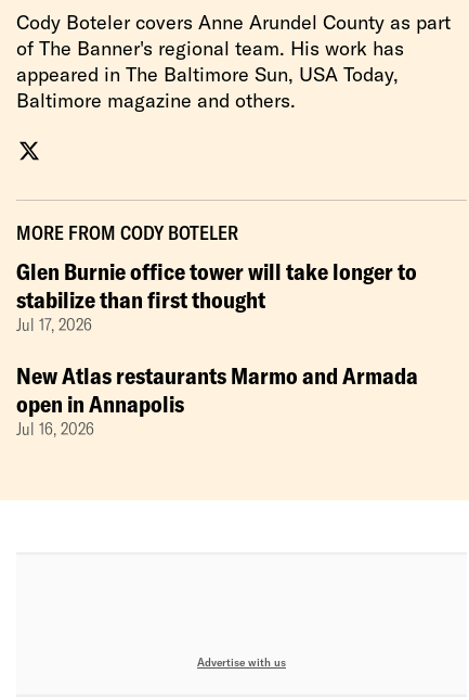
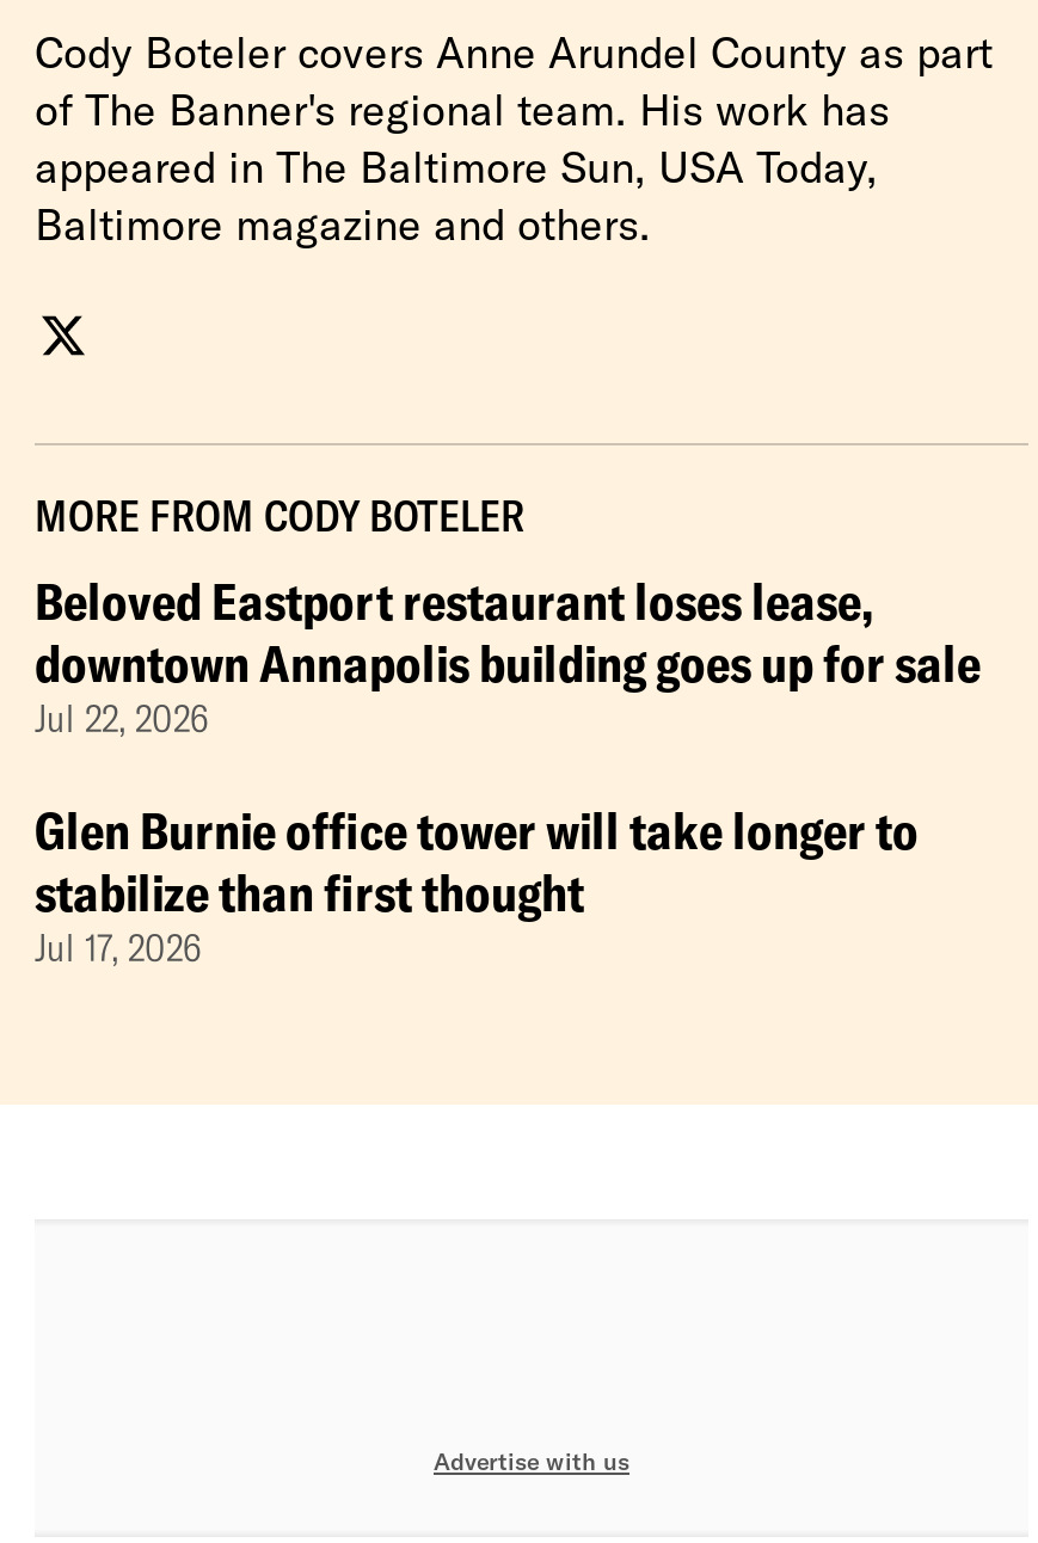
+ Beloved Eastport restaurant loses lease,
+ downtown Annapolis building goes up for sale
+ Jul 22, 2026

moved down: Glen Burnie office tower will take longer to | stabilize than first thought | Jul 17, 2026

- New Atlas restaurants Marmo and Armada
- open in Annapolis
- Jul 16, 2026
